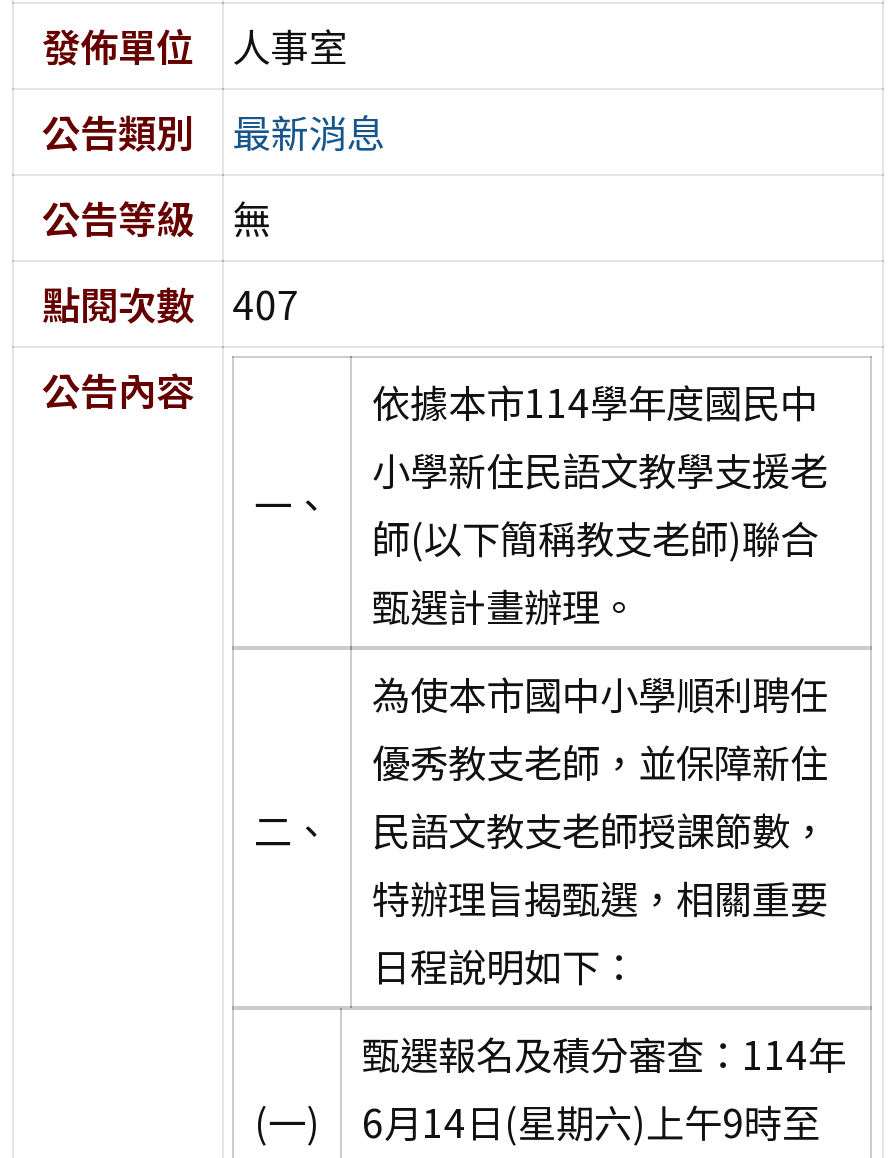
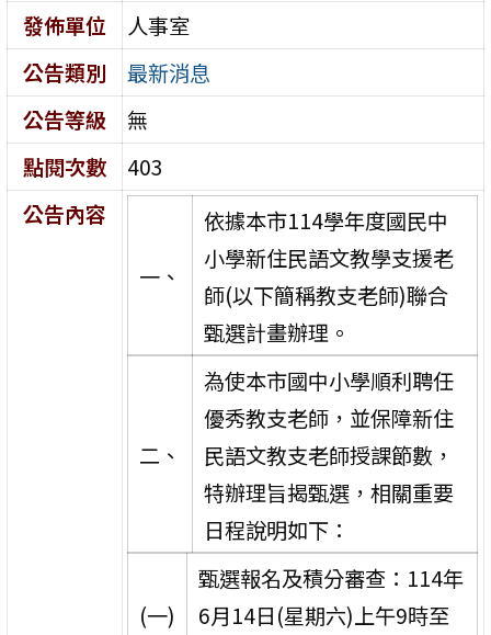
- 點閱次數 407
+ 點閱次數 403
